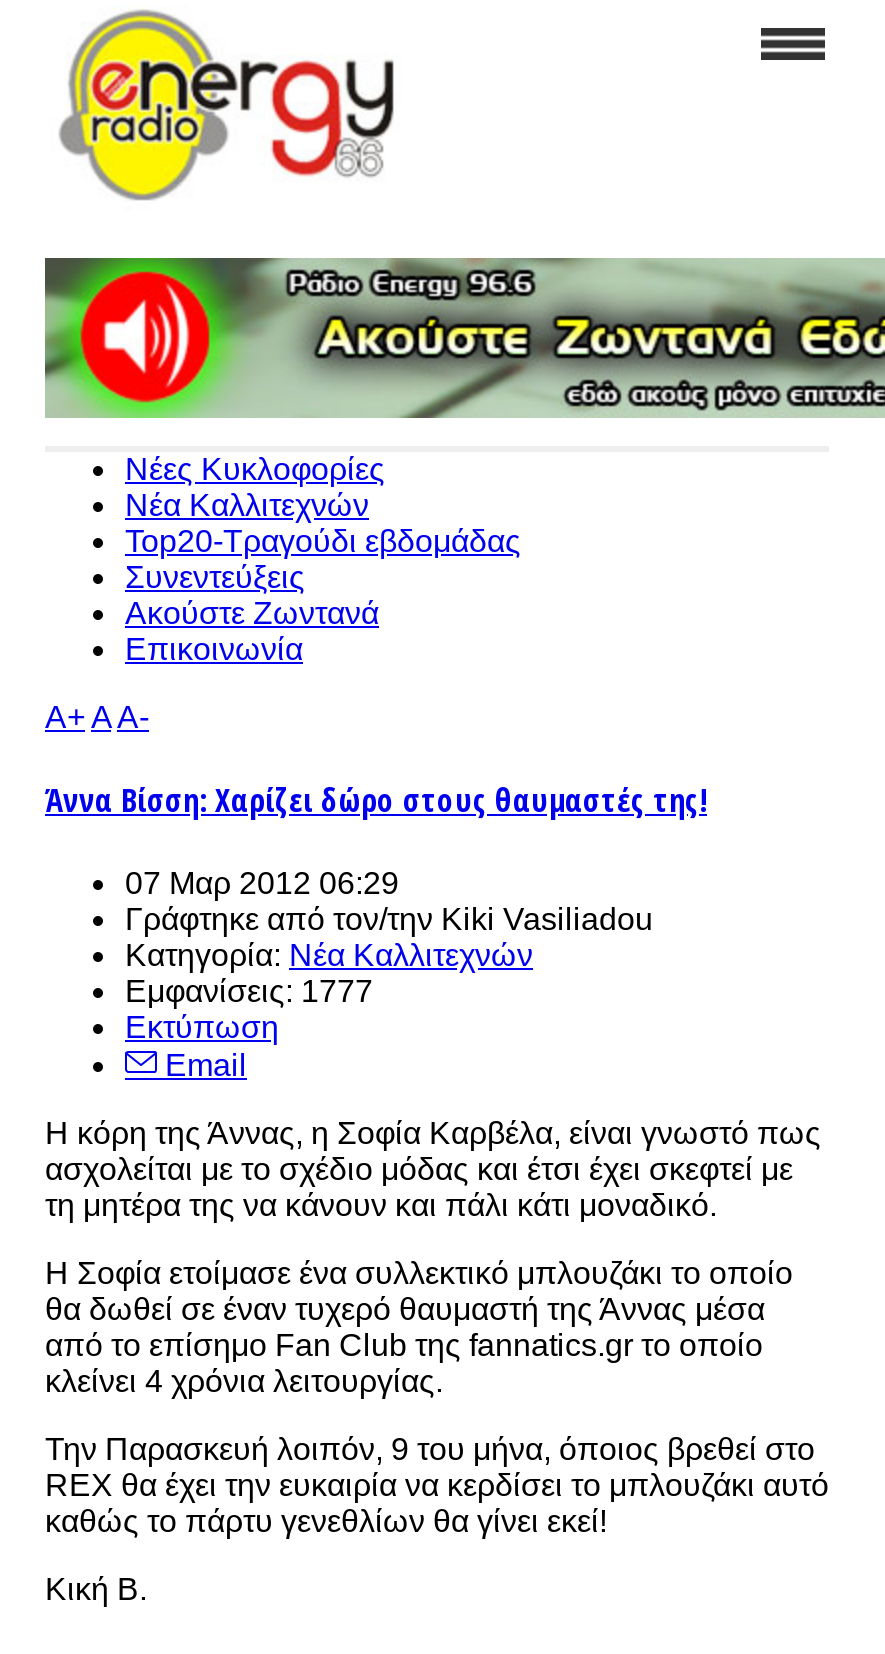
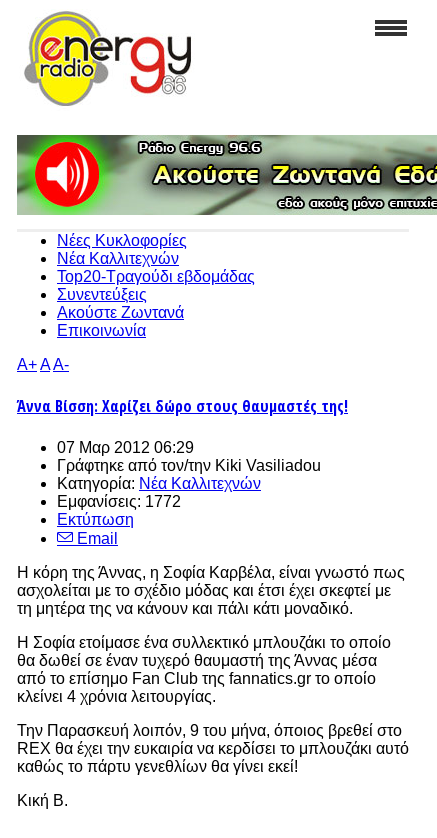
- Εμφανίσεις: 1777
+ Εμφανίσεις: 1772
